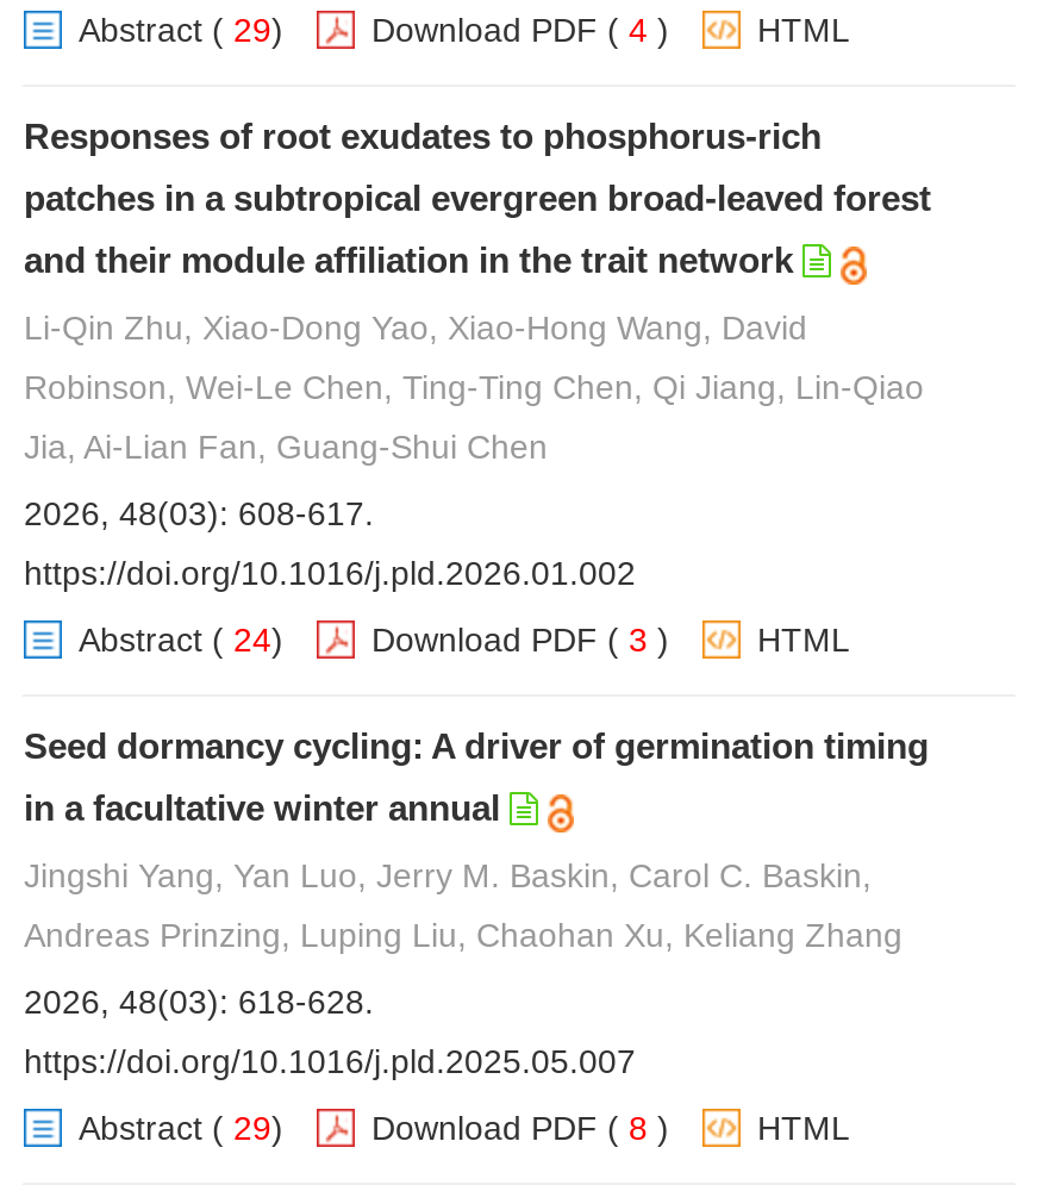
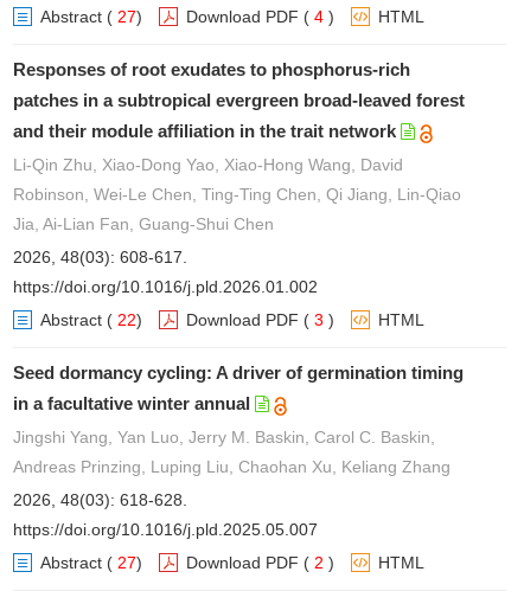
- Abstract (29)
+ Abstract (27)

- Abstract (24)
+ Abstract (22)

- Abstract (29)
+ Abstract (27)

- Download PDF (8)
+ Download PDF (2)
